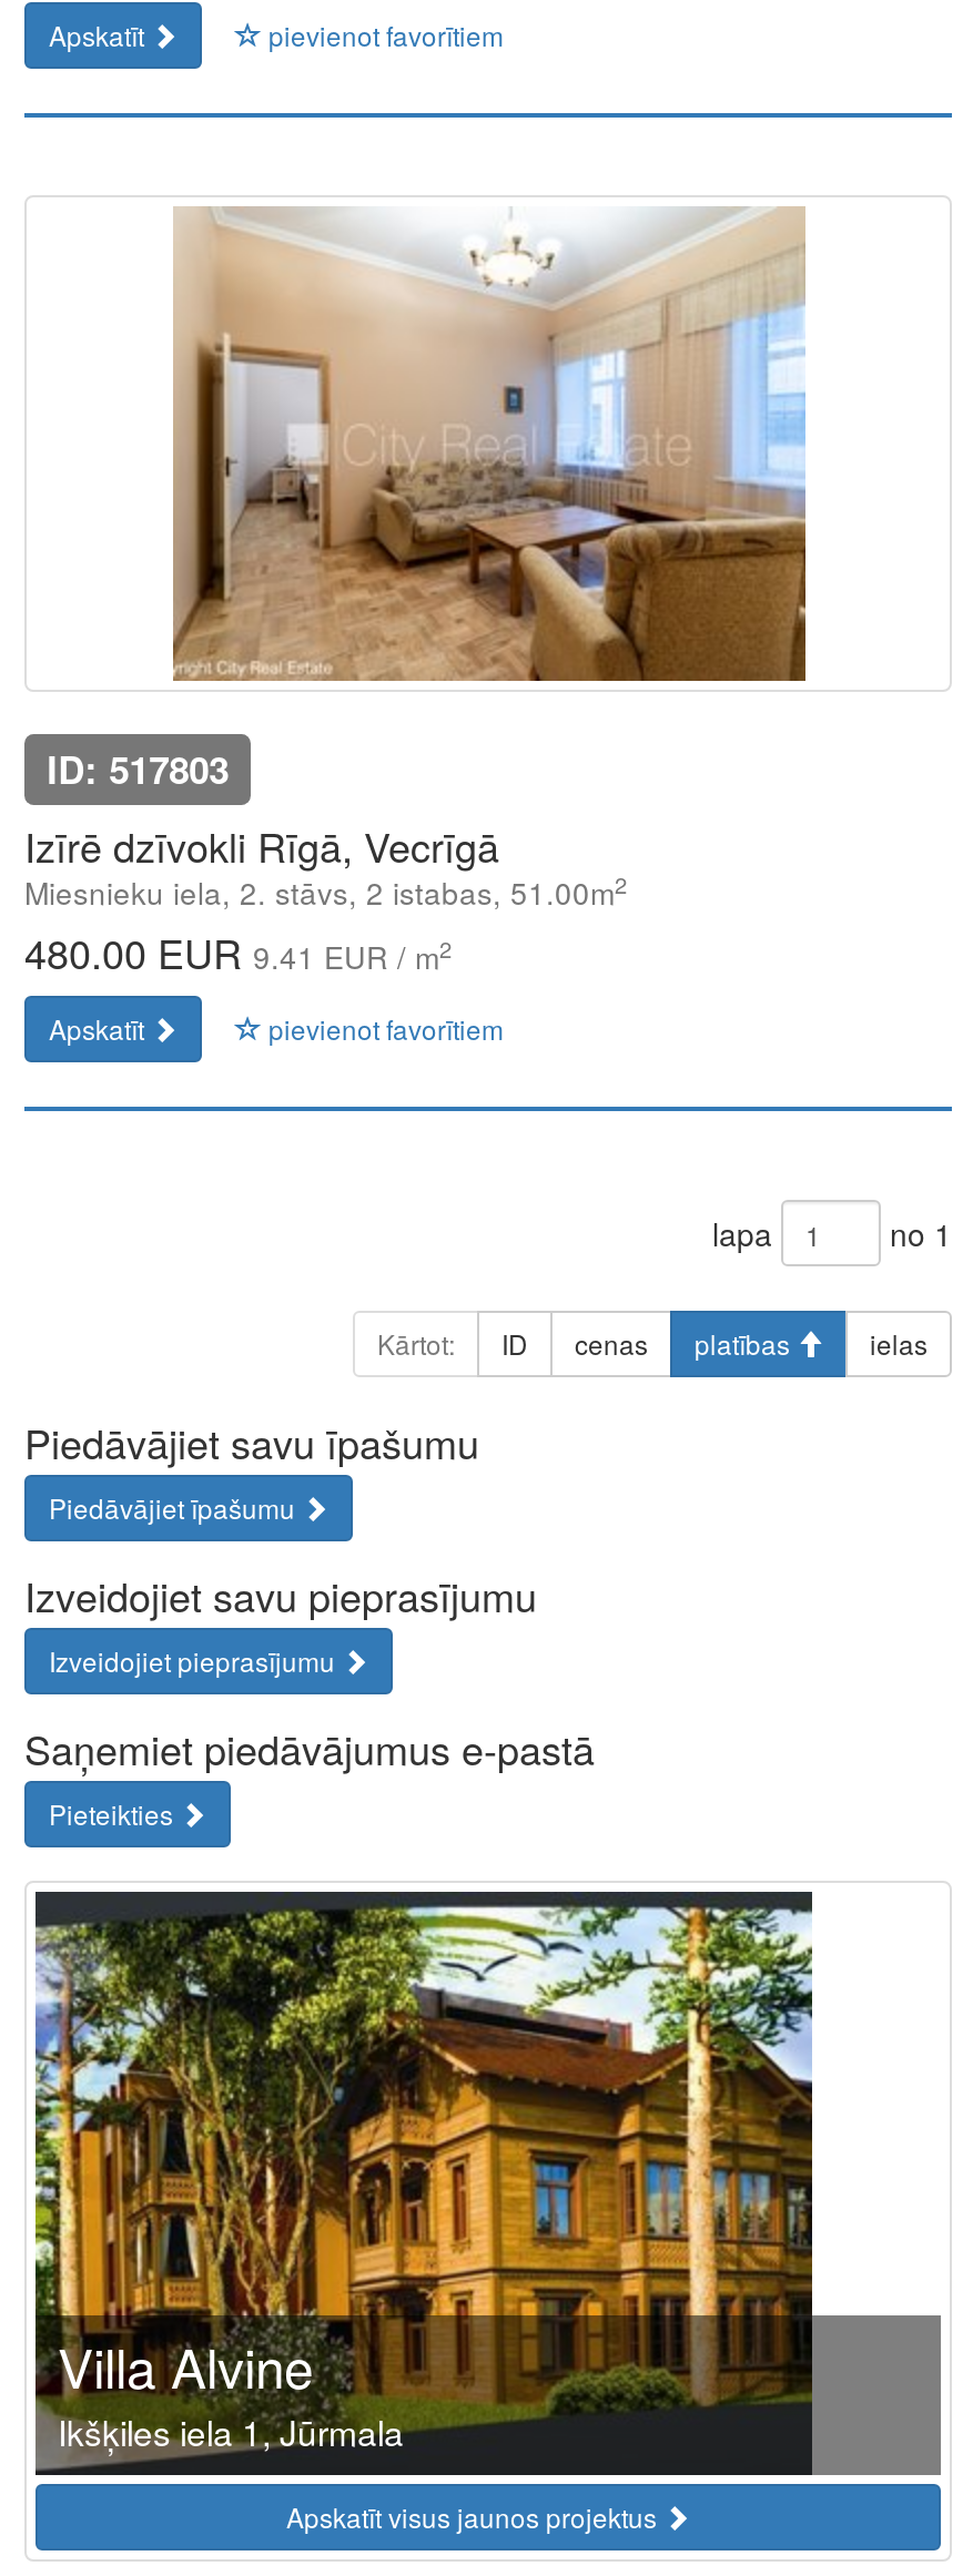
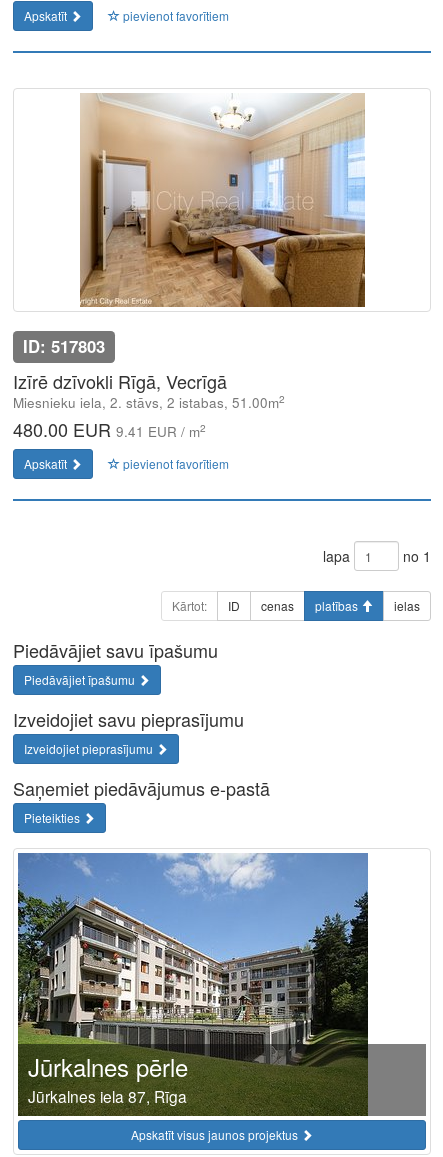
- [image]
- Villa Alvine
- Ikšķiles iela 1, Jūrmala
+ [image]
+ Jūrkalnes pērle
+ Jūrkalnes iela 87, Rīga
